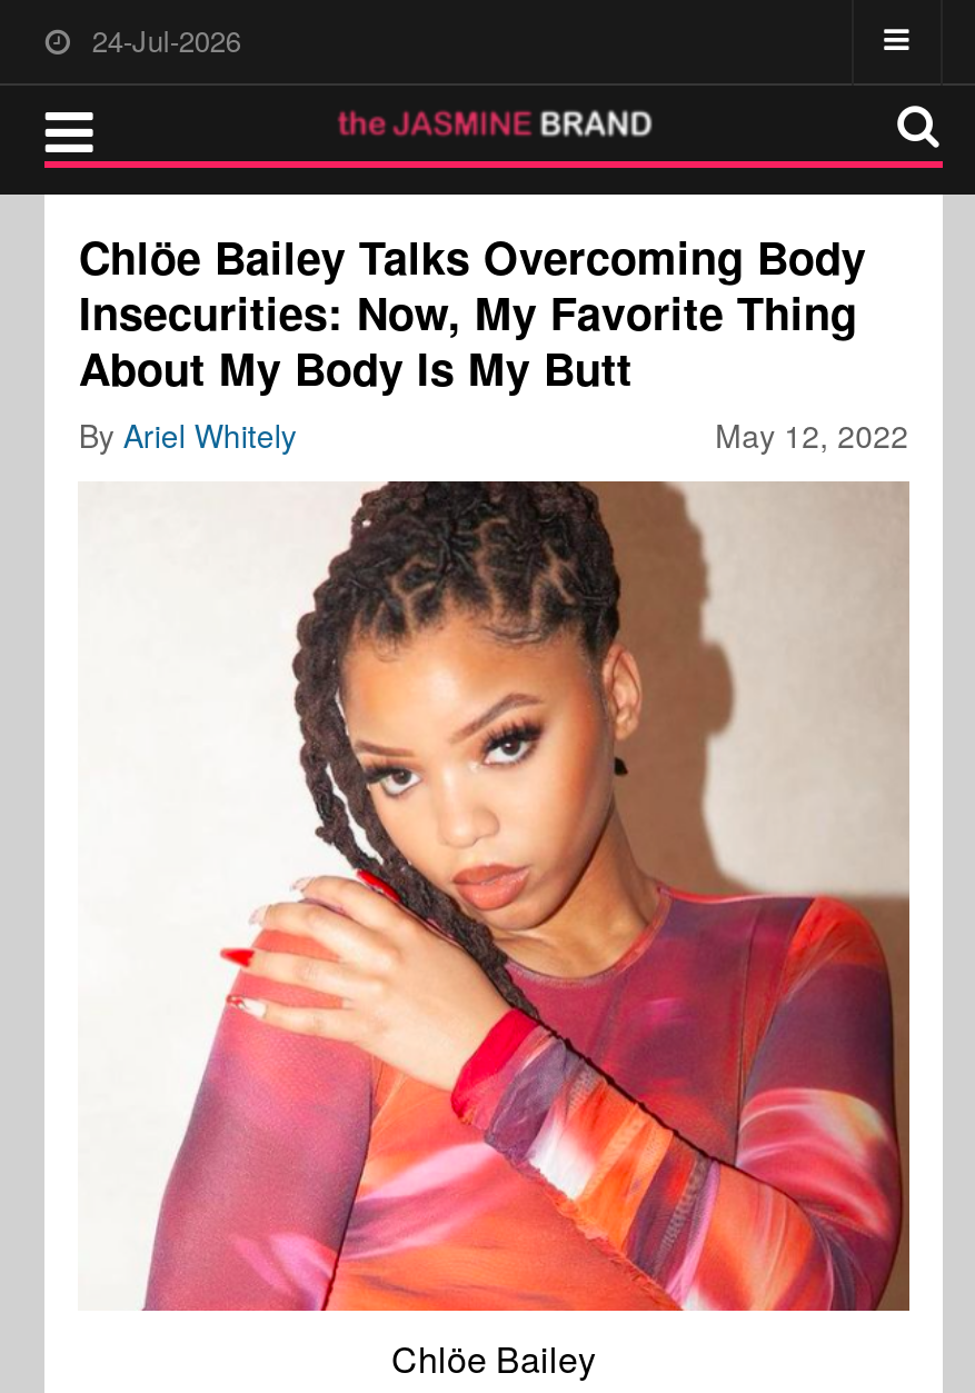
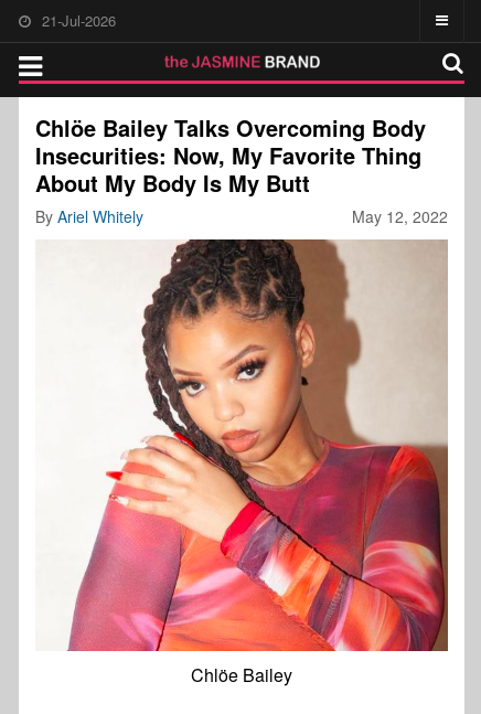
- 24-Jul-2026
+ 21-Jul-2026
